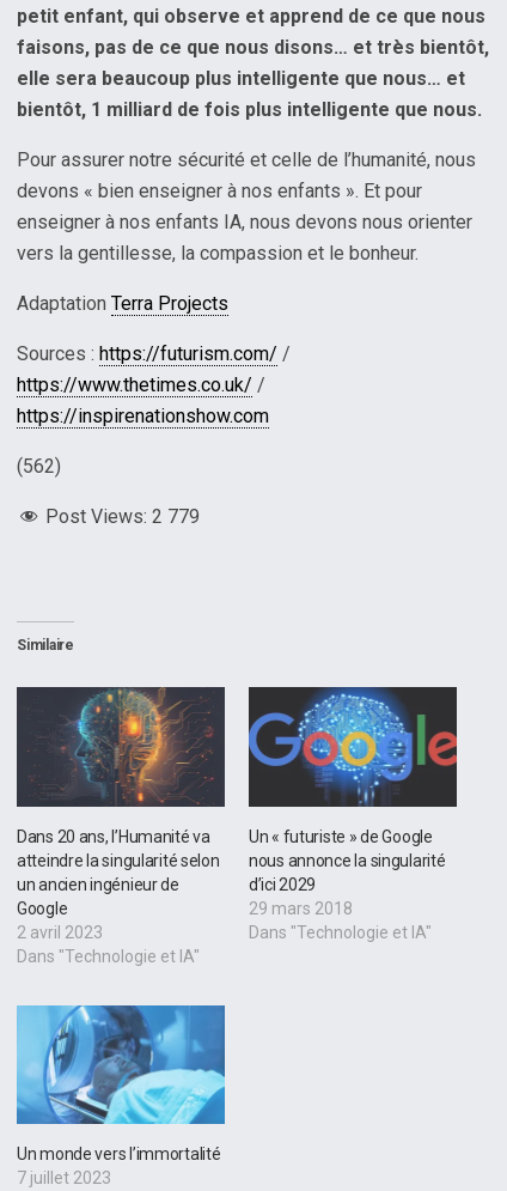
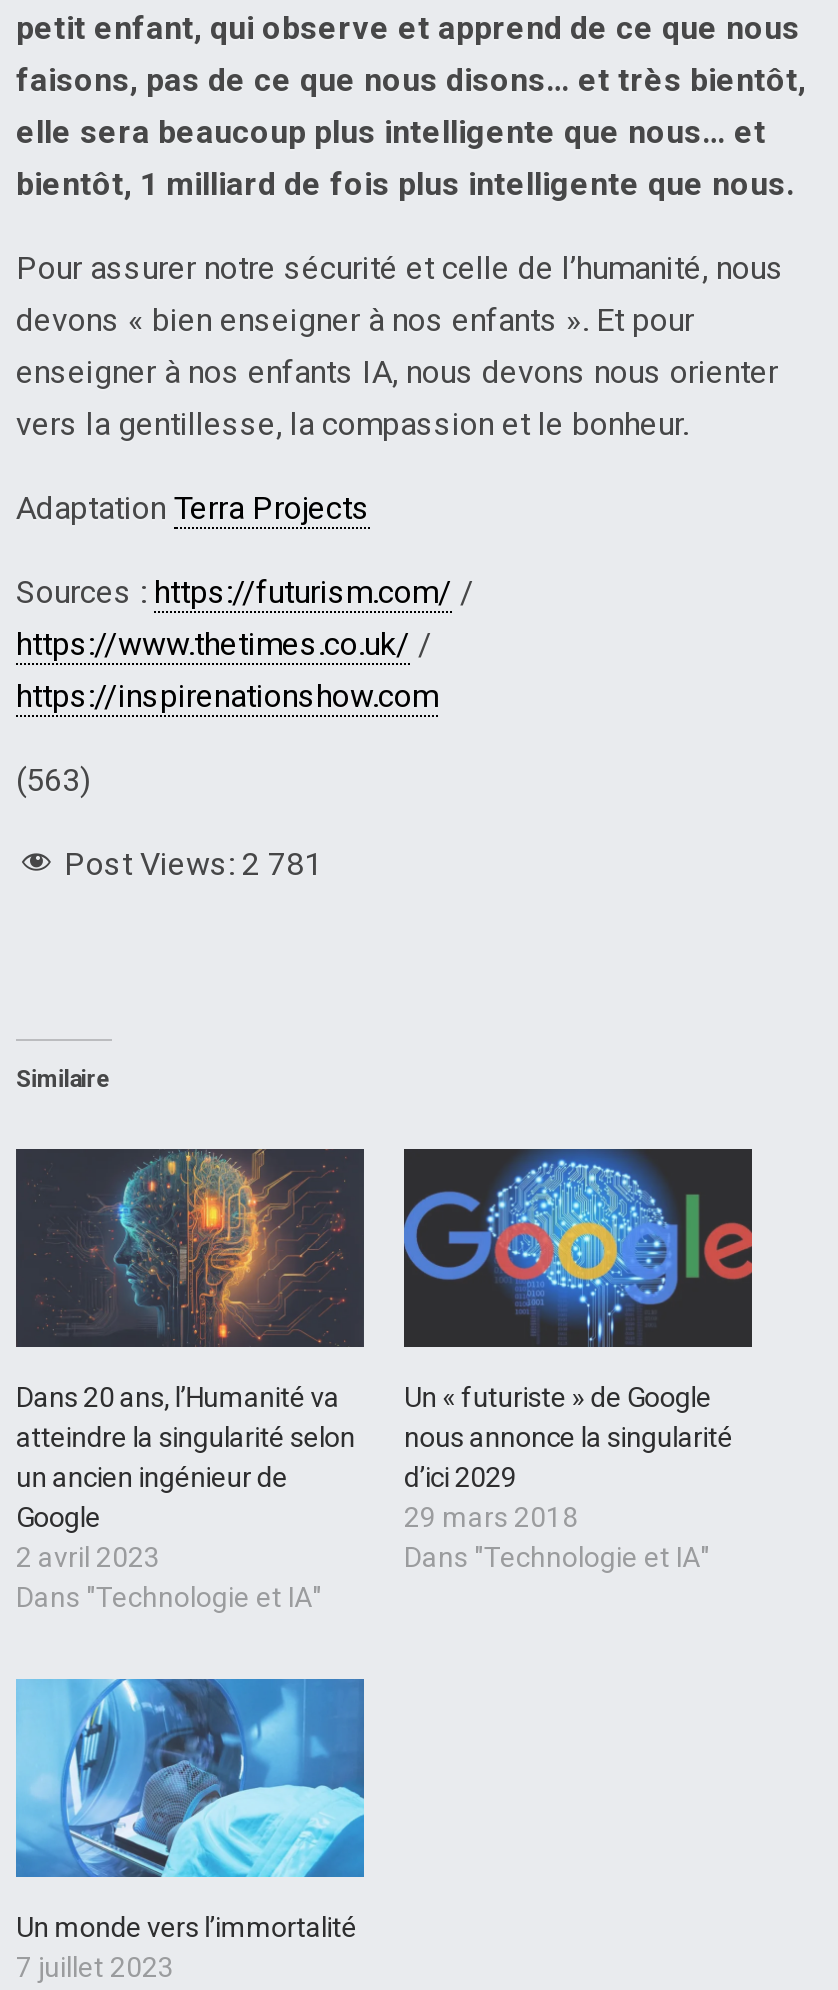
- (562)
+ (563)

- Post Views: 2 779
+ Post Views: 2 781
